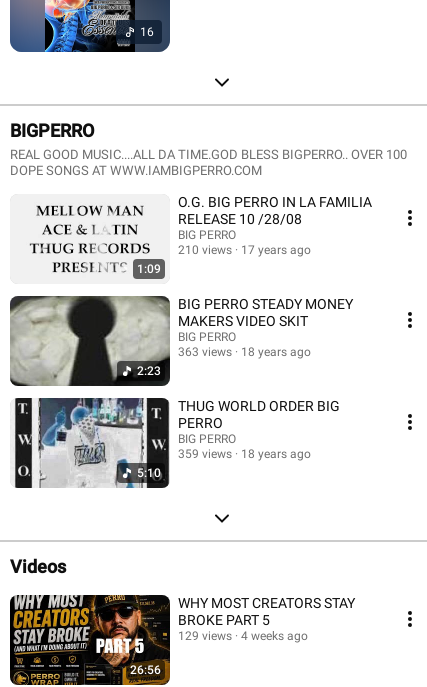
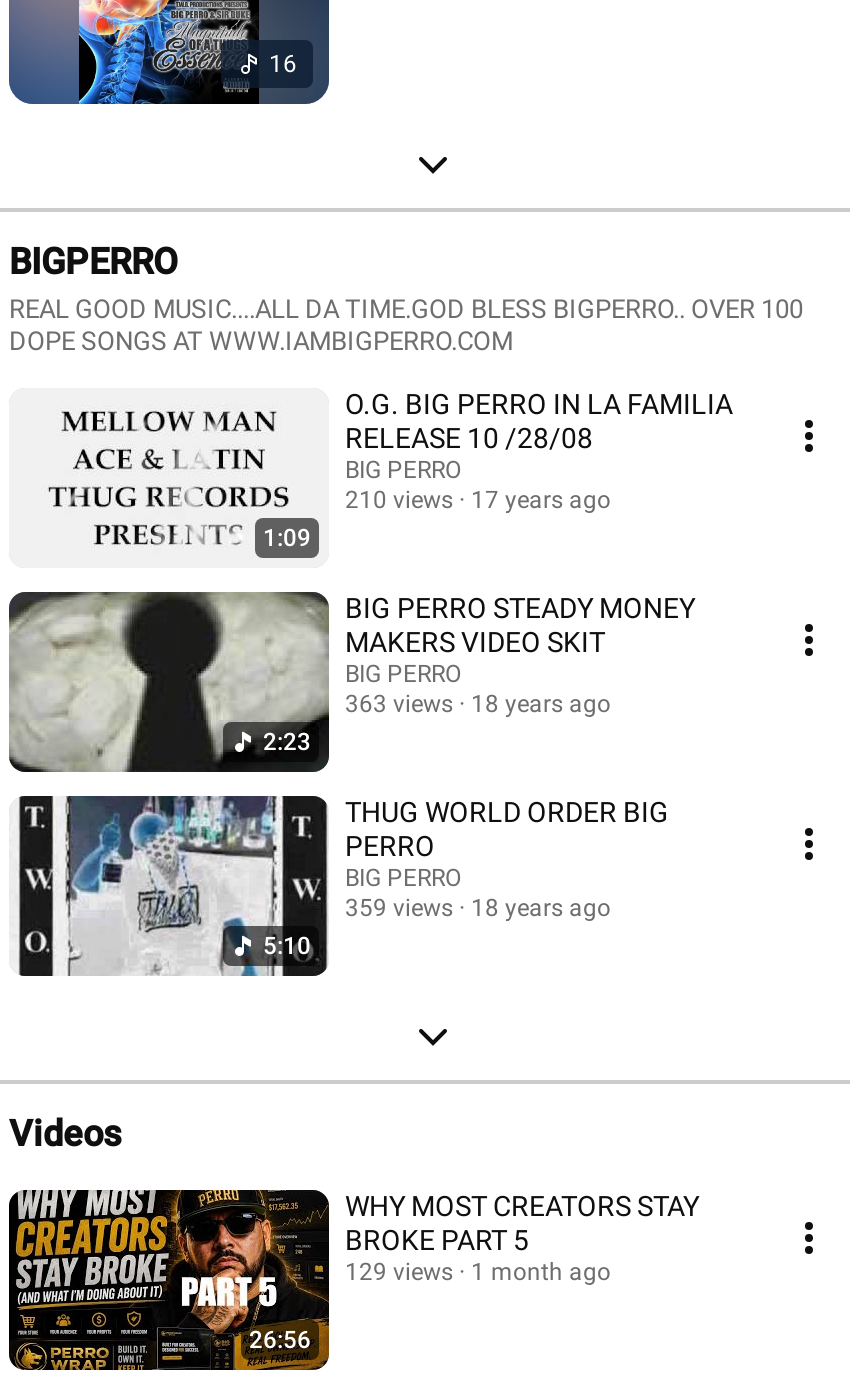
- 129 views 4 weeks ago
+ 129 views 1 month ago
